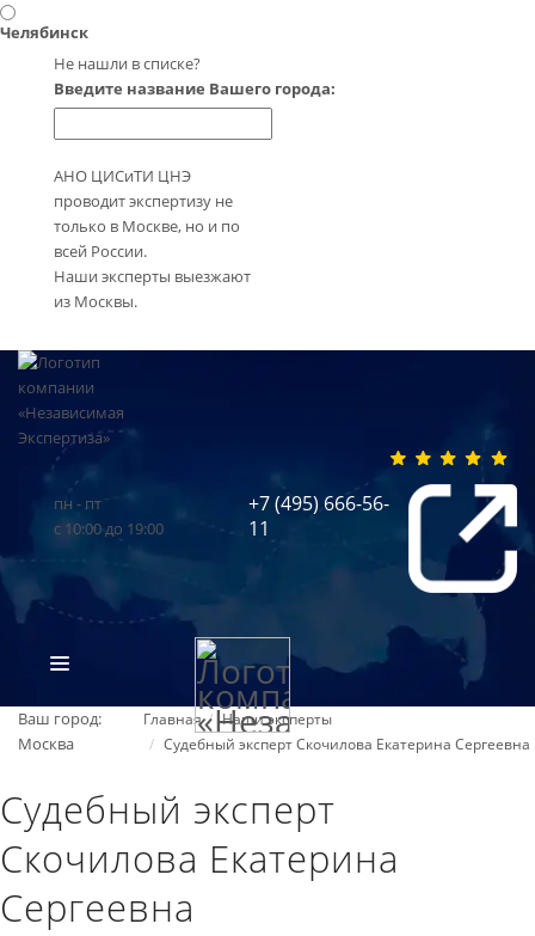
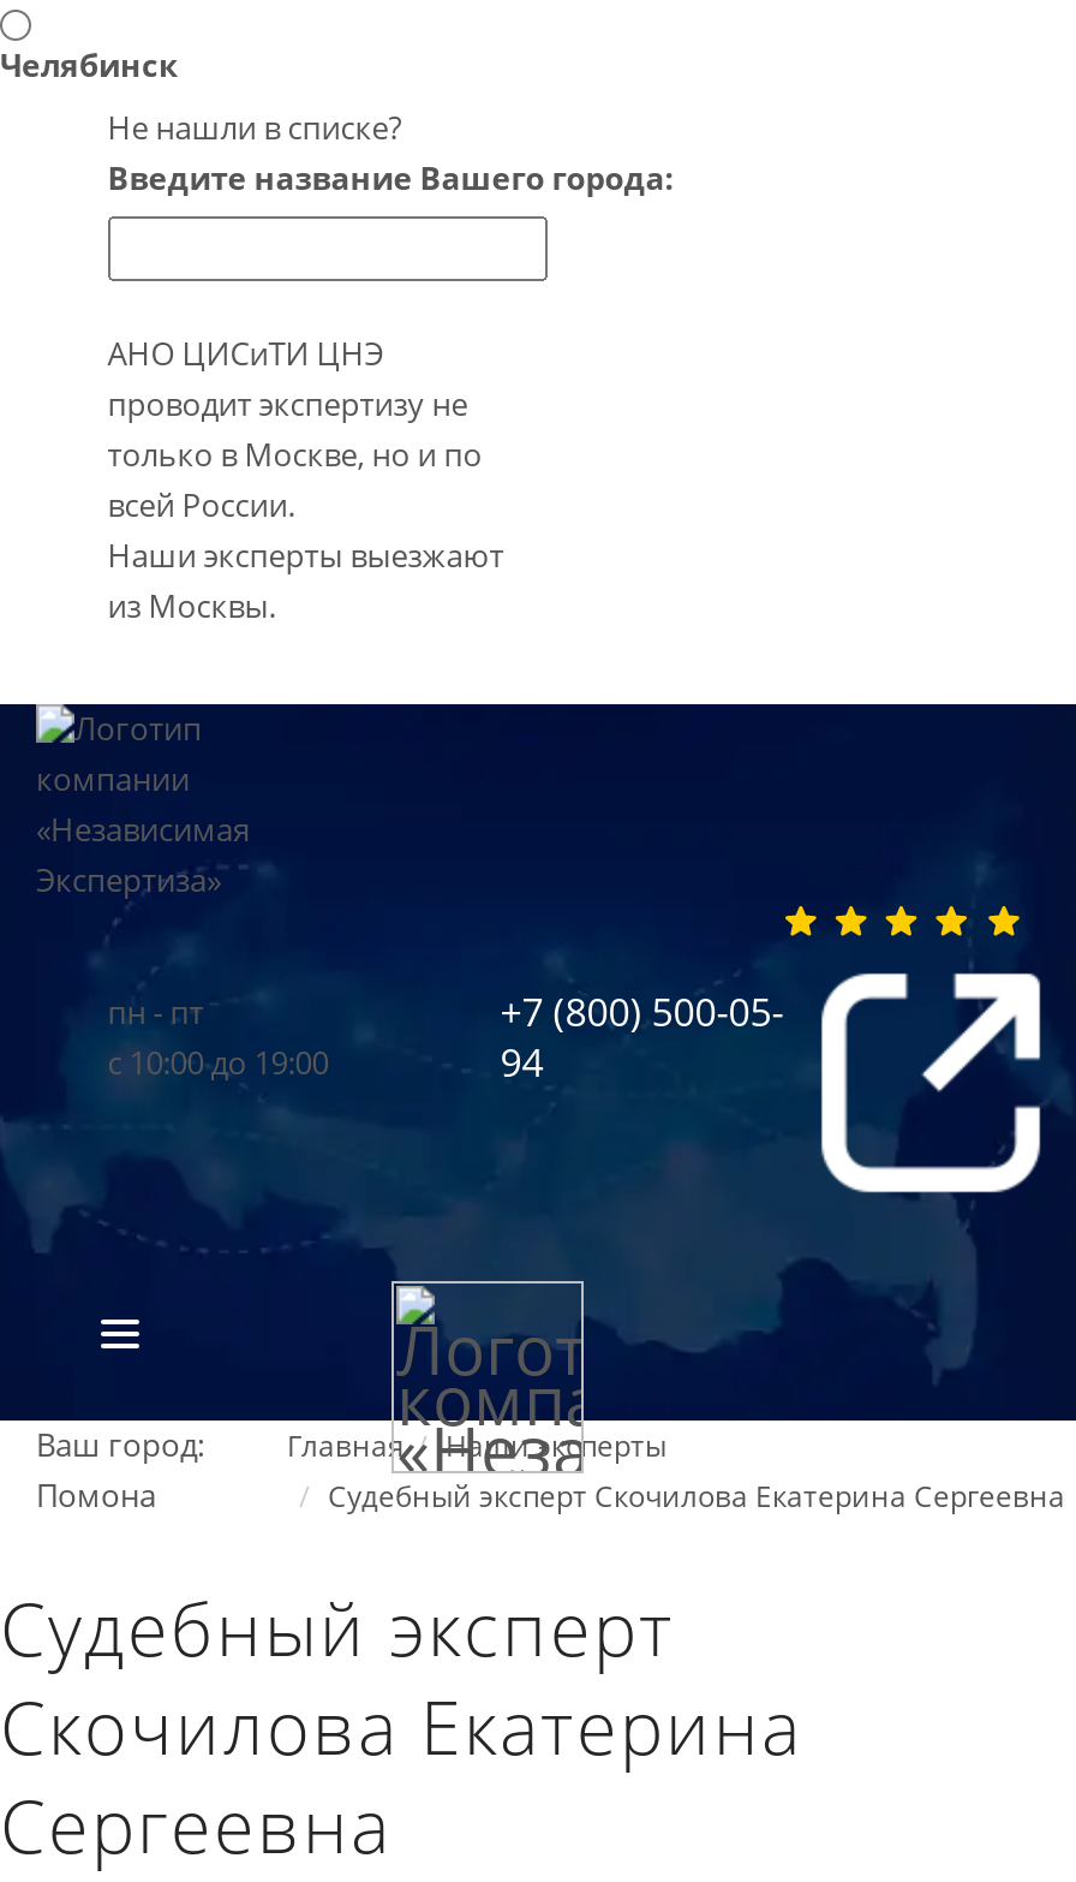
- +7 (495) 666-56-
+ +7 (800) 500-05-

- 11
+ 94

- Москва
+ Помона
